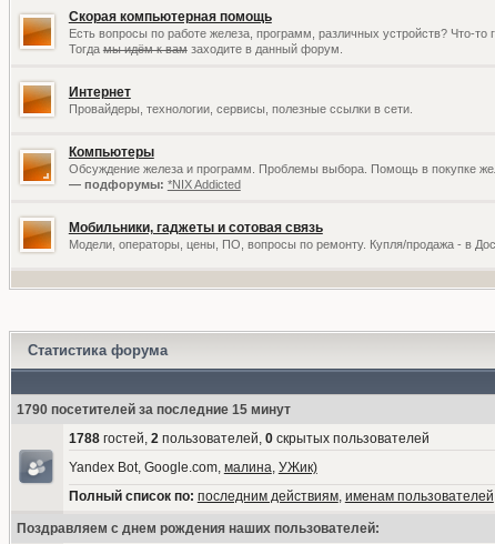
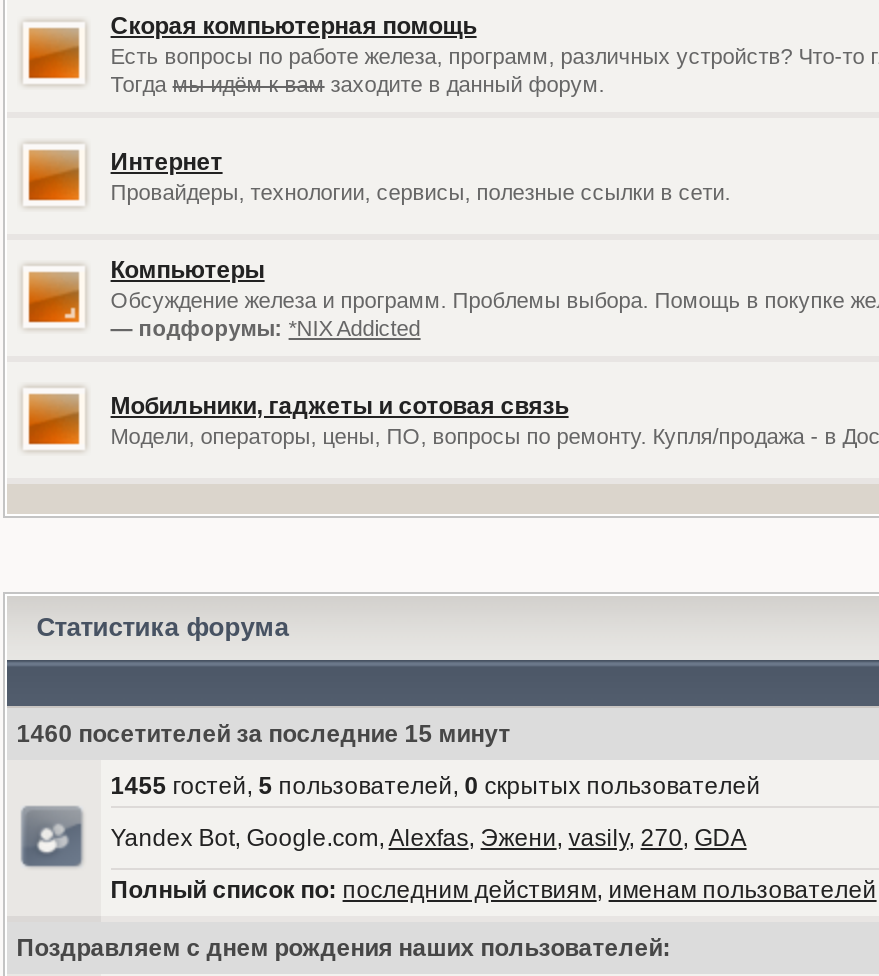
- 1790 посетителей за последние 15 минут
+ 1460 посетителей за последние 15 минут

- 1788 гостей, 2 пользователей, 0 скрытых пользователей
+ 1455 гостей, 5 пользователей, 0 скрытых пользователей

- Yandex Bot, Google.com, малина, УЖик)
+ Yandex Bot, Google.com, Alexfas, Эжени, vasily, 270, GDA
